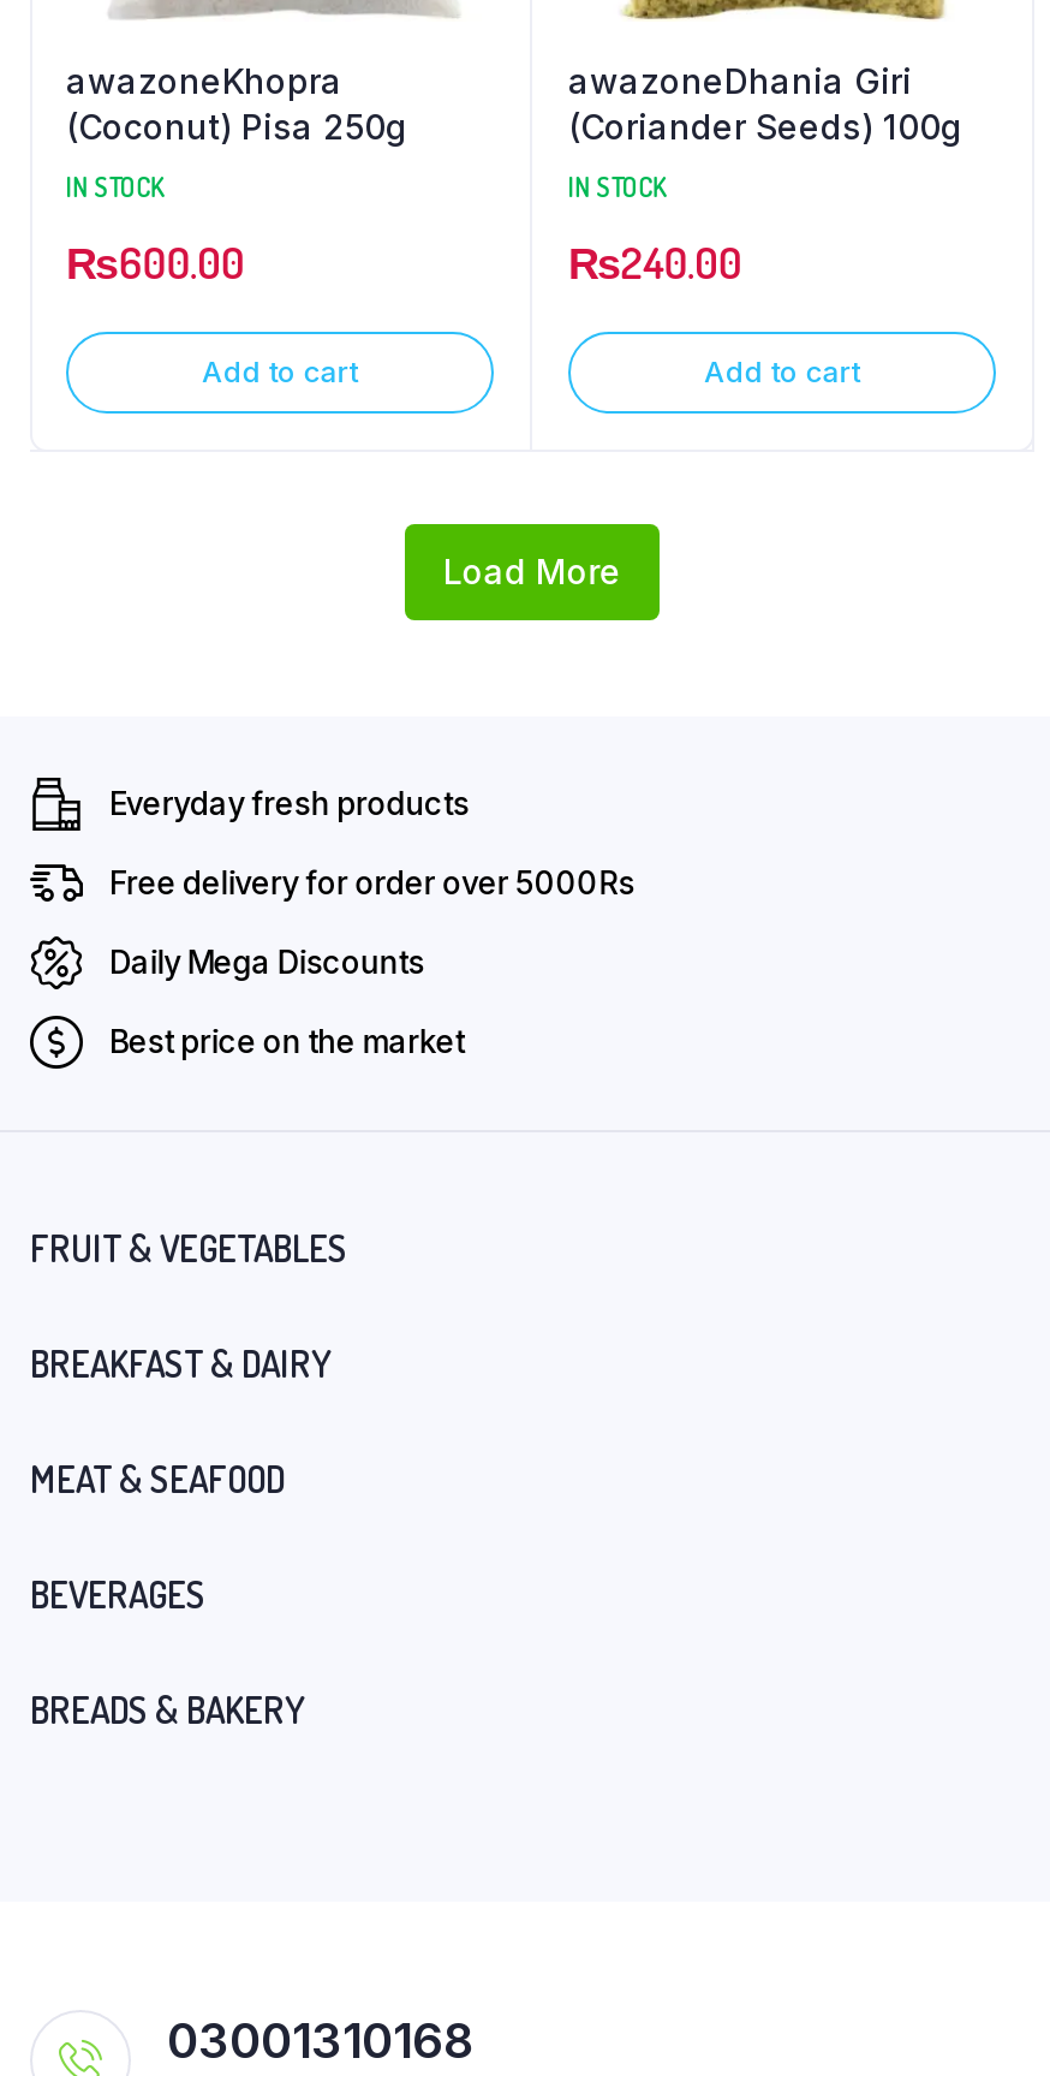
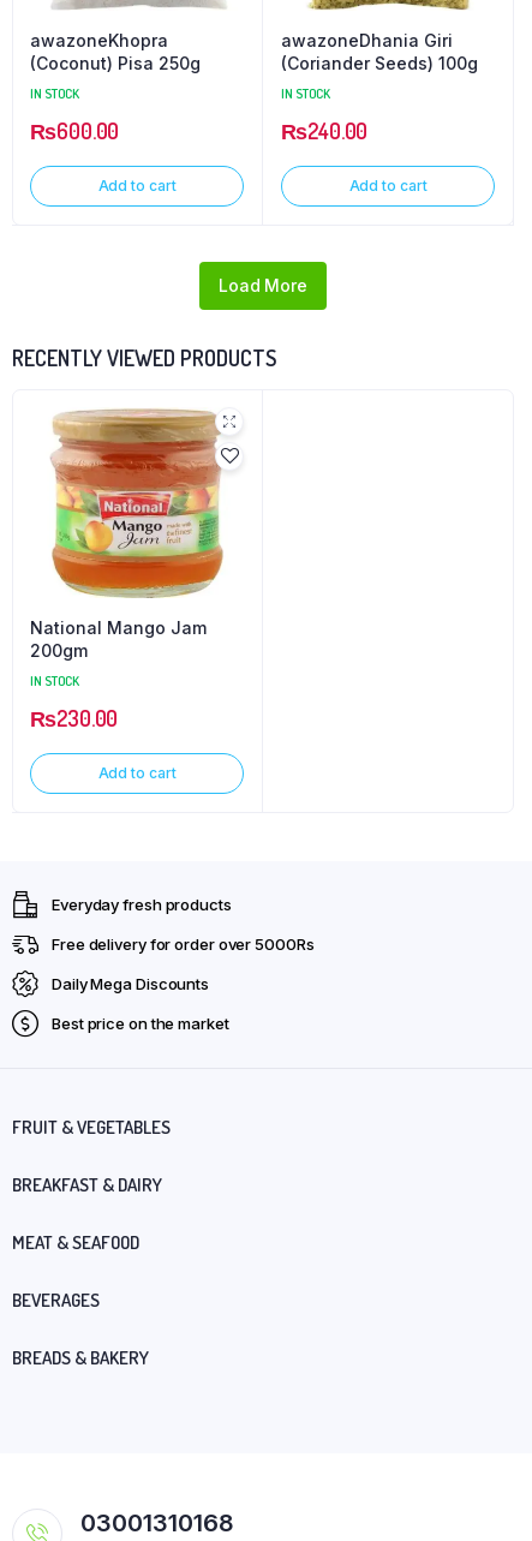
+ RECENTLY VIEWED PRODUCTS

+ [image]
+ National Mango Jam
+ 200gm
+ IN STOCK
+ ₨230.00
+ Add to cart
